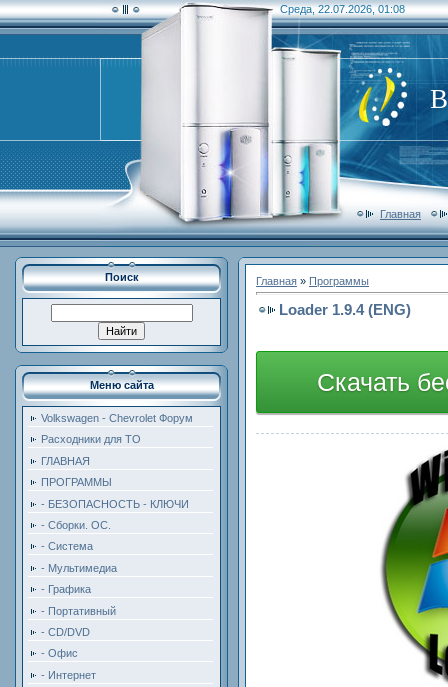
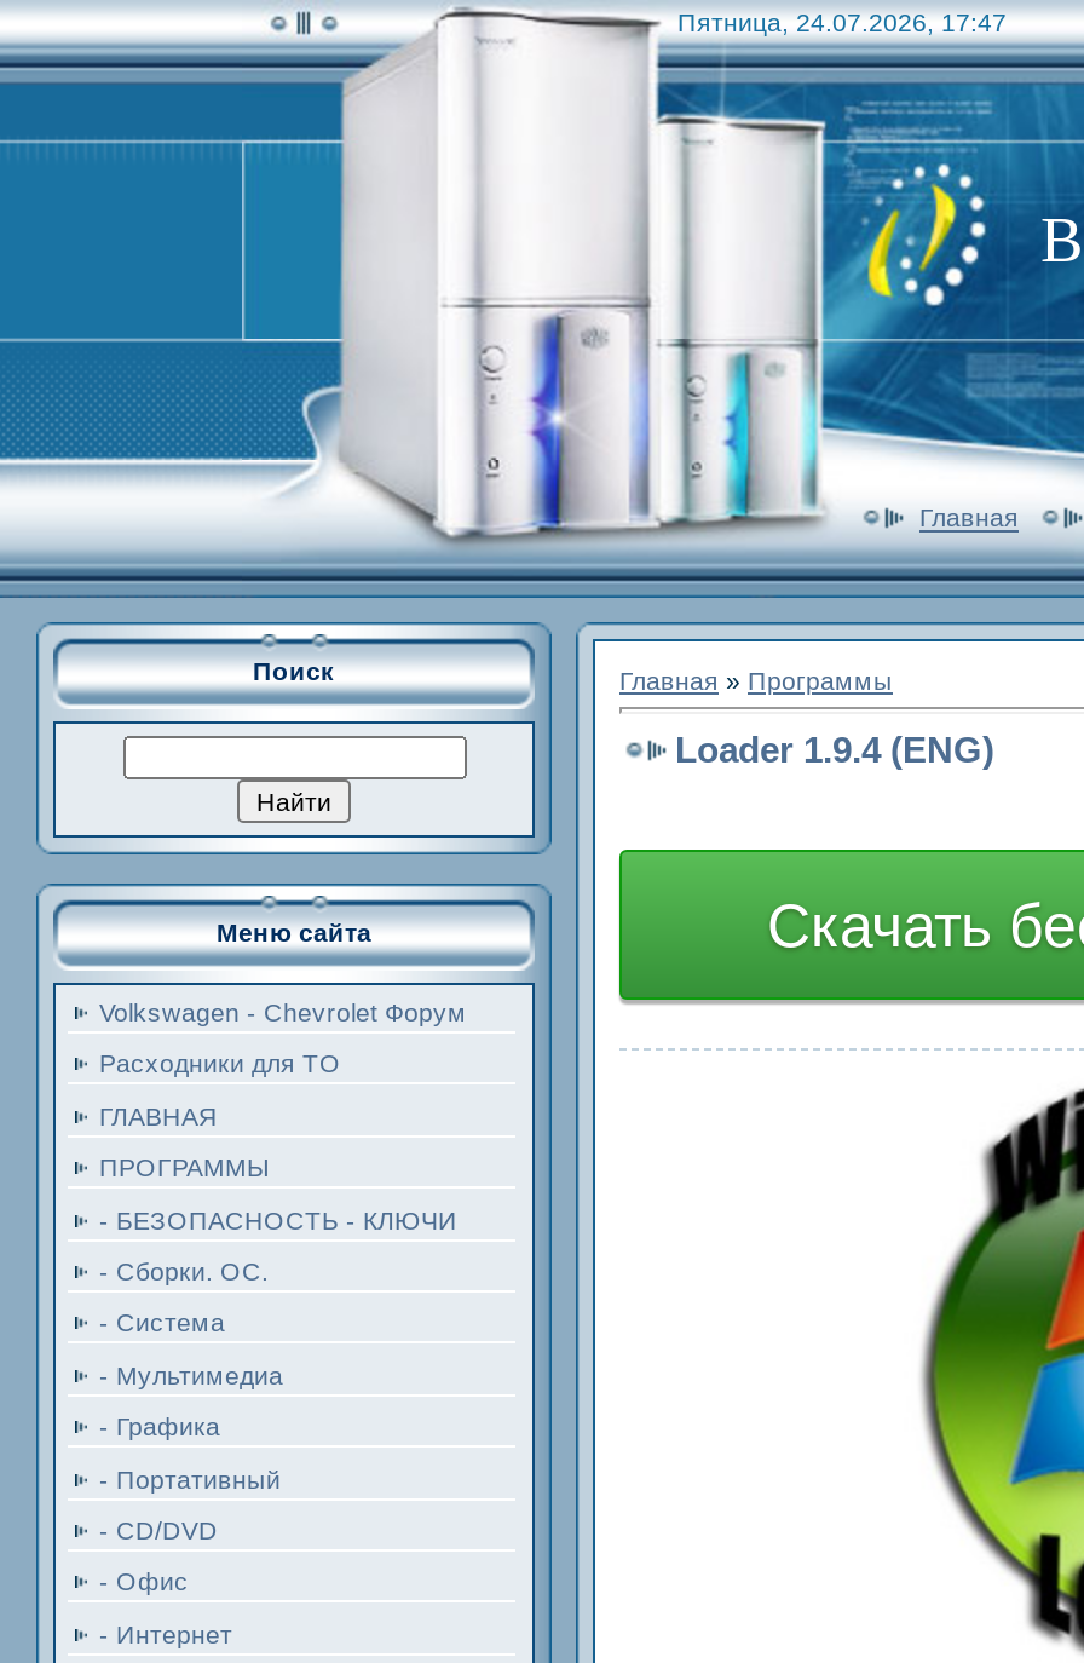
- Среда, 22.07.2026, 01:08
+ Пятница, 24.07.2026, 17:47
